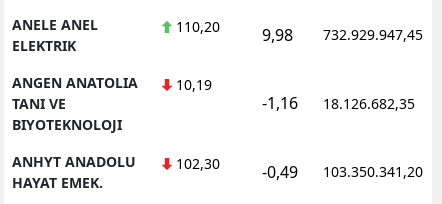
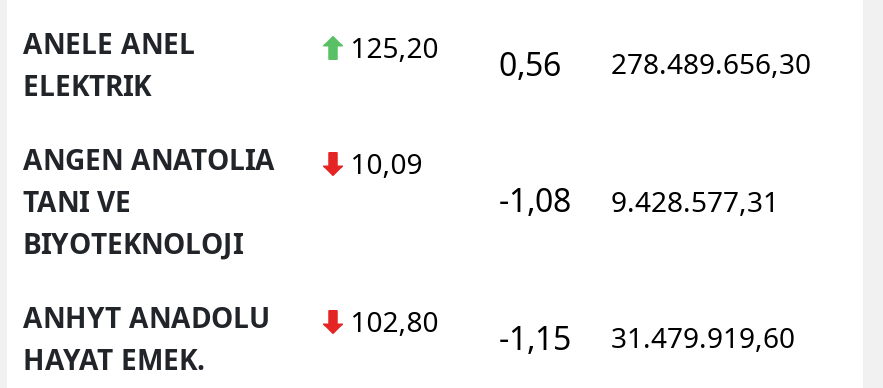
- 110,20
+ 125,20

- 9,98
+ 0,56

- 732.929.947,45
+ 278.489.656,30

- ANGEN ANATOLIA 10,19
+ ANGEN ANATOLIA 10,09

- -1,16
+ -1,08

- 18.126.682,35
+ 9.428.577,31

- 102,30
+ 102,80

- -0,49
+ -1,15

- 103.350.341,20
+ 31.479.919,60
